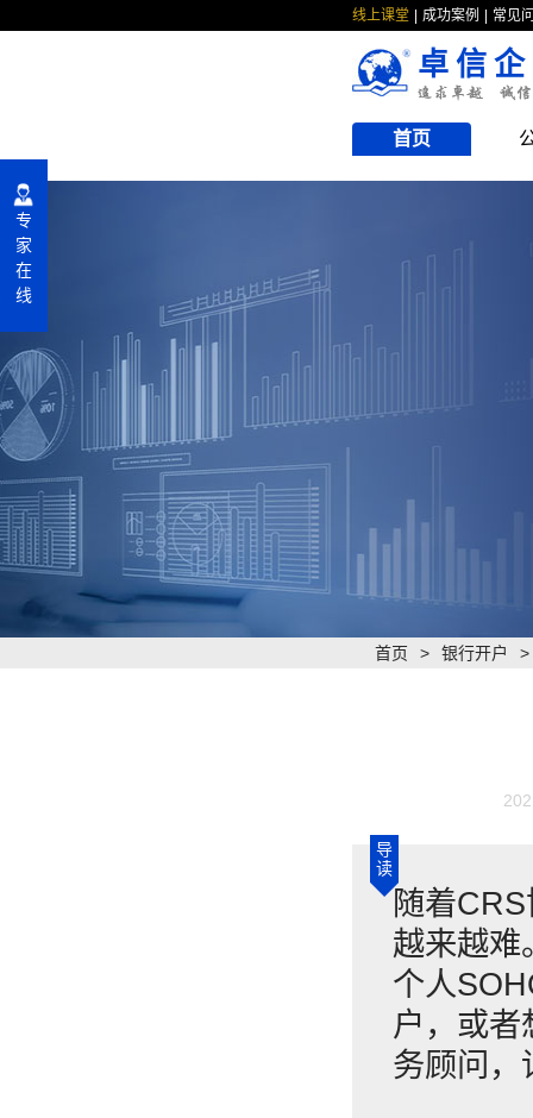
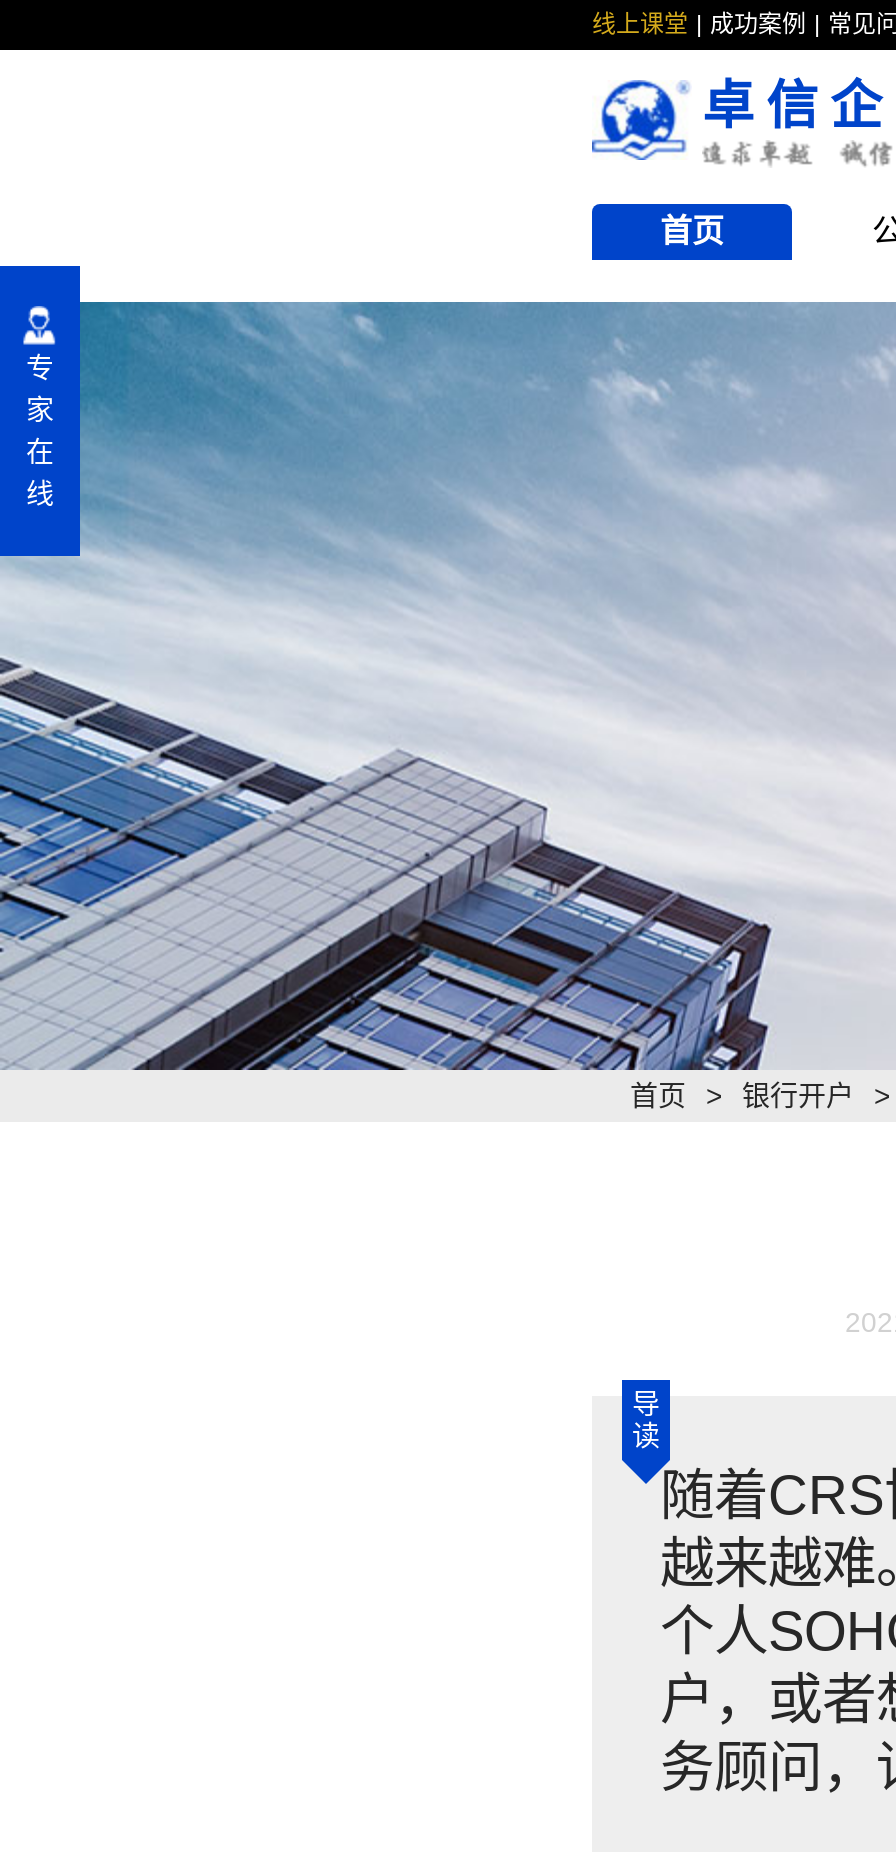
- [image]
+ [image]
